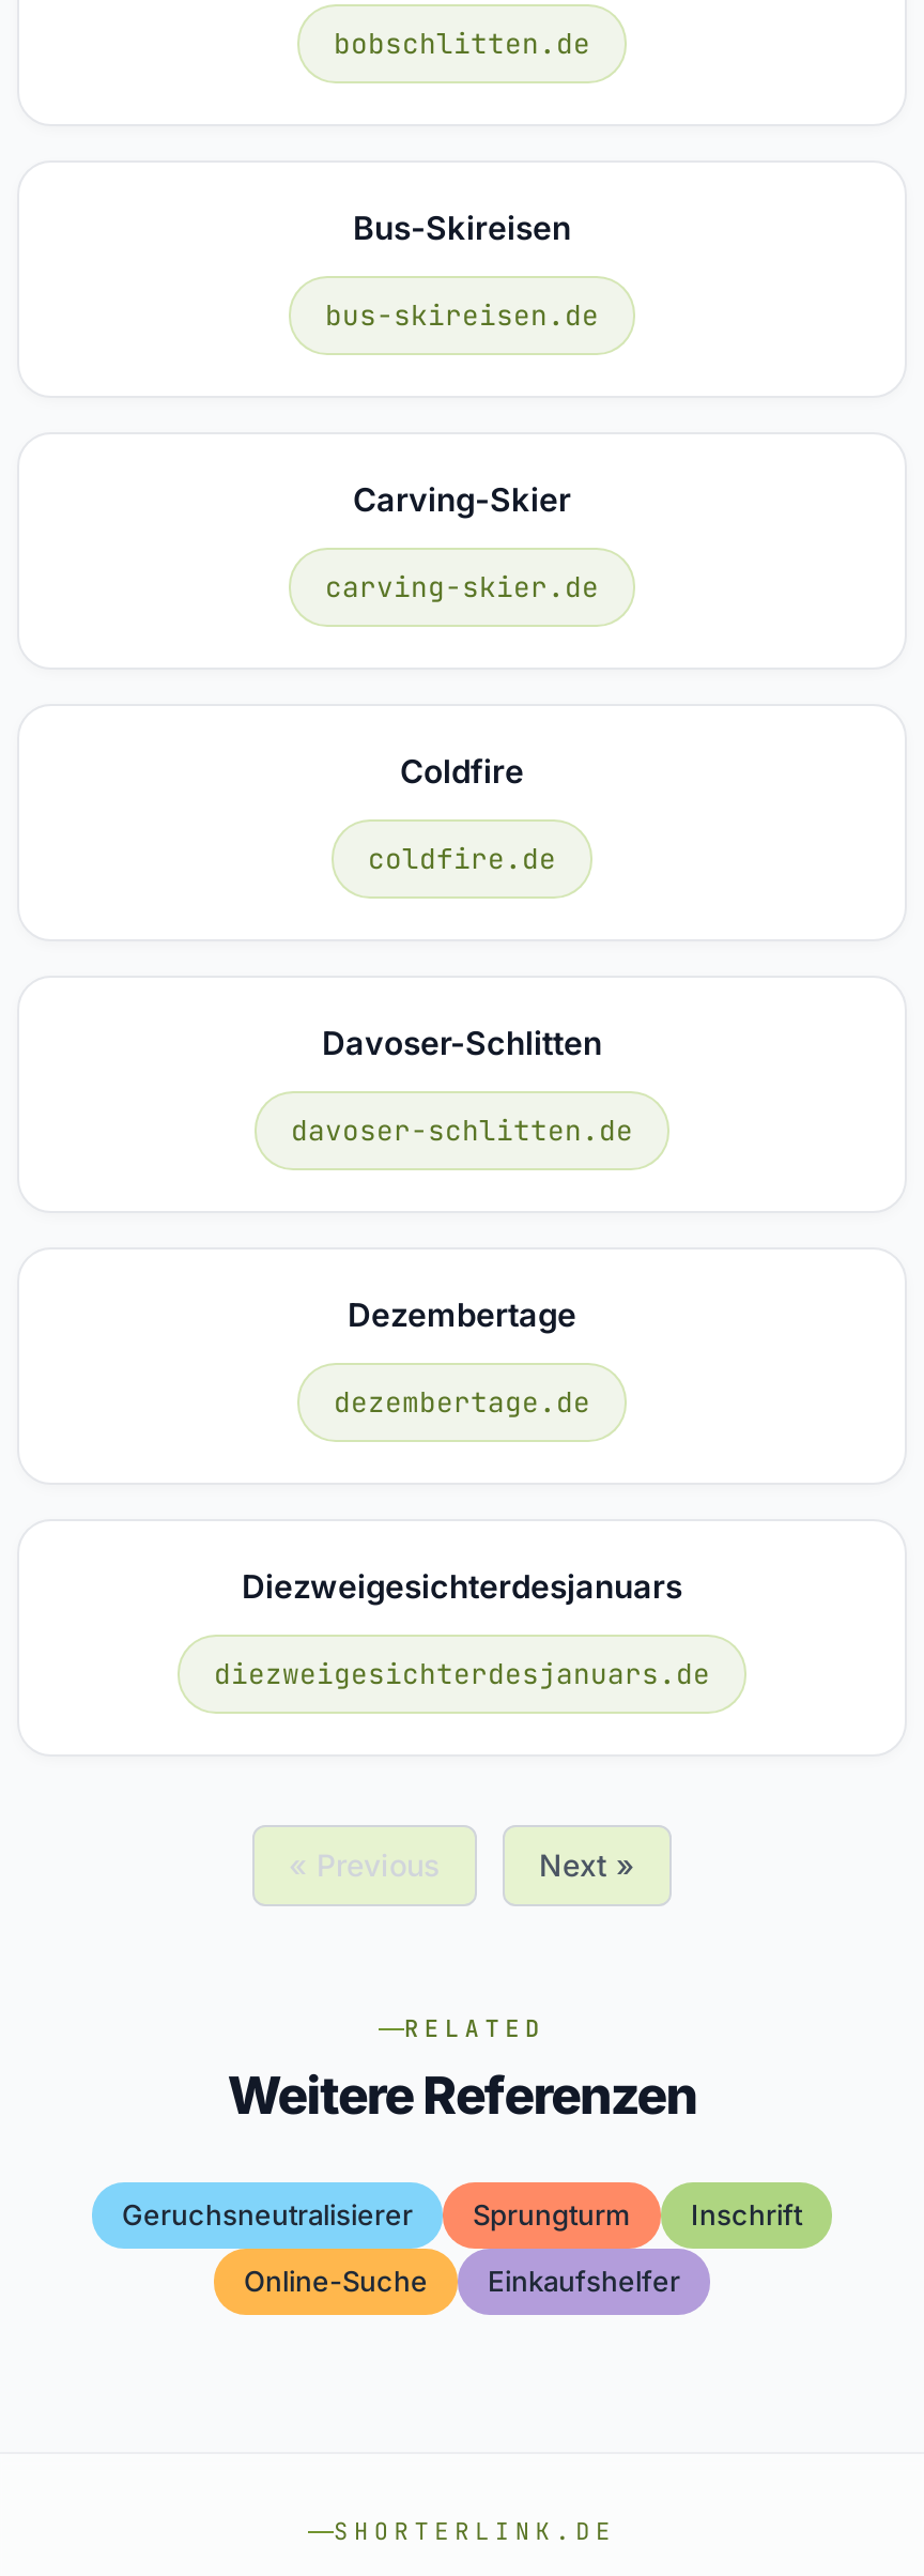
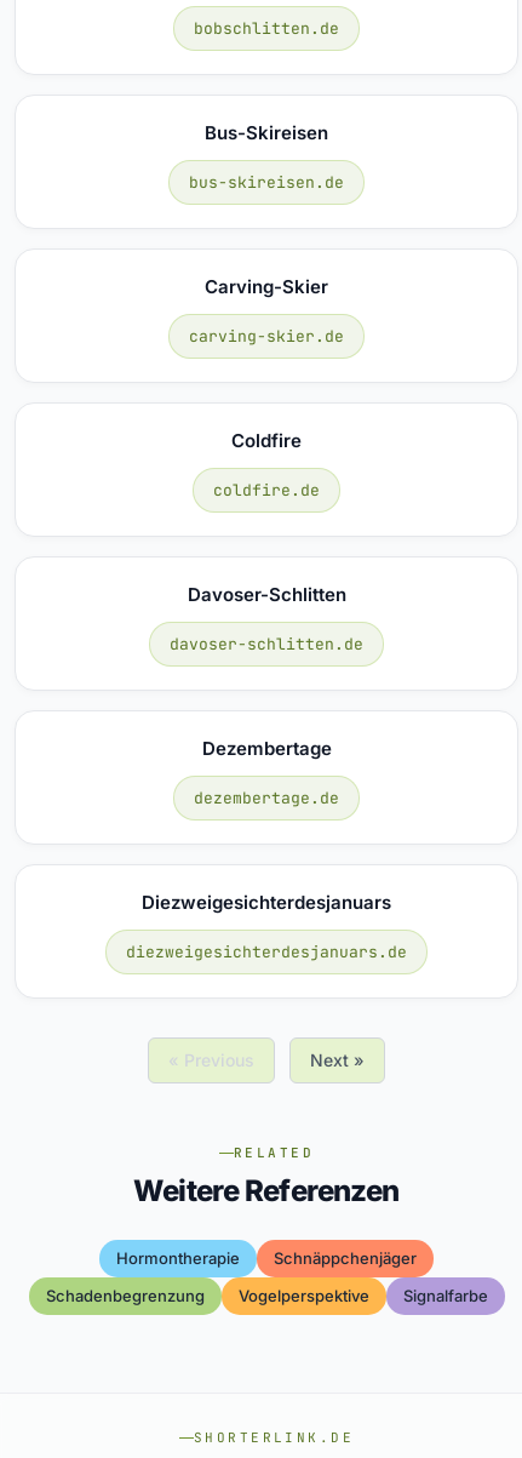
- Geruchsneutralisierer
- Sprungturm
- Inschrift
+ Hormontherapie
+ Schnäppchenjäger

- Online-Suche
- Einkaufshelfer
+ Schadenbegrenzung
+ Vogelperspektive
+ Signalfarbe
